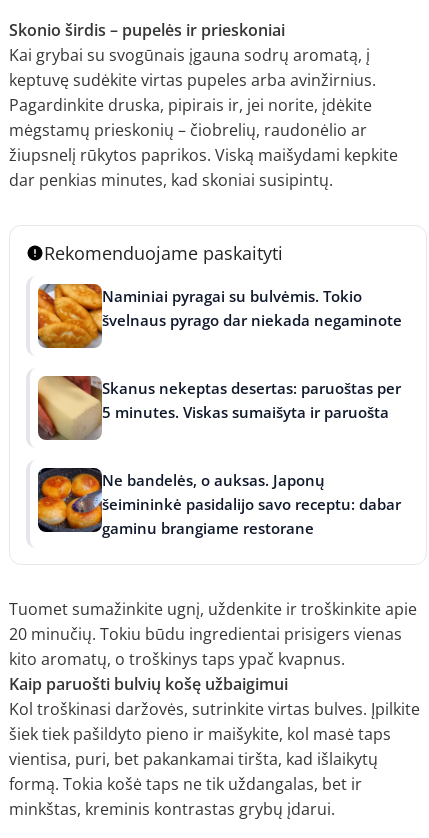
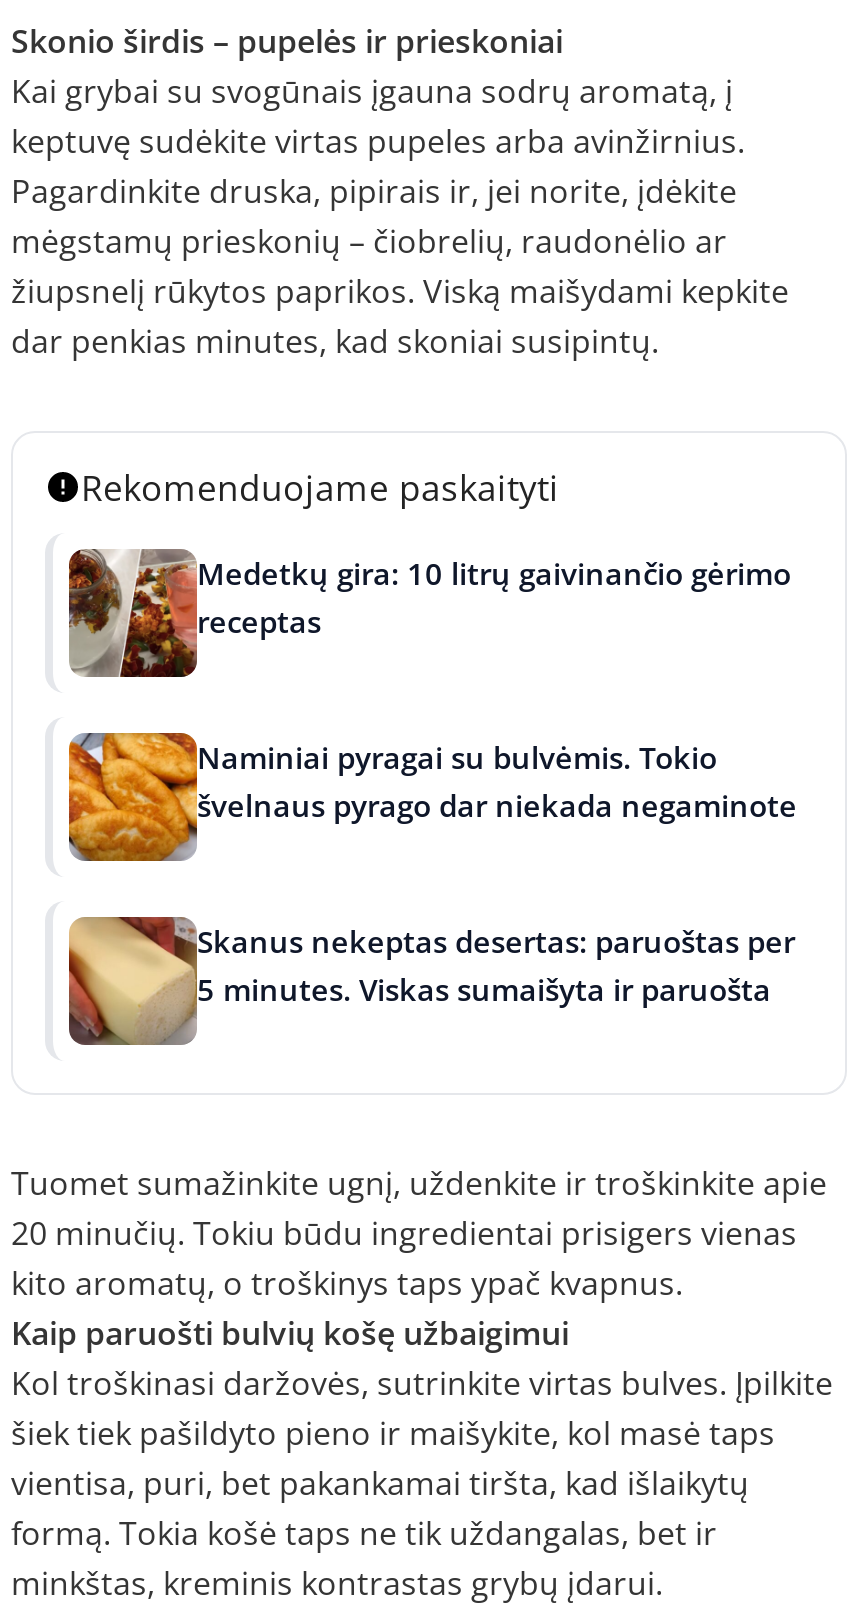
+ [image]
+ Medetkų gira: 10 litrų gaivinančio gėrimo
+ receptas

moved down: [image] | Naminiai pyragai su bulvėmis. Tokio | švelnaus pyrago dar niekada negaminote | Skanus nekeptas desertas: paruoštas per | 5 minutes. Viskas sumaišyta ir paruošta

- [image]
- Ne bandelės, o auksas. Japonų
- šeimininkė pasidalijo savo receptu: dabar
- gaminu brangiame restorane
